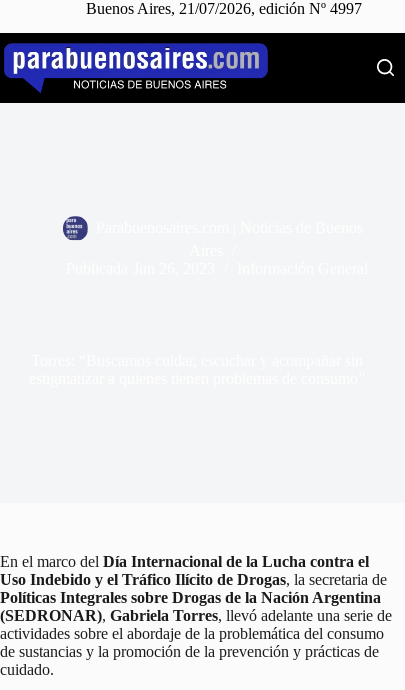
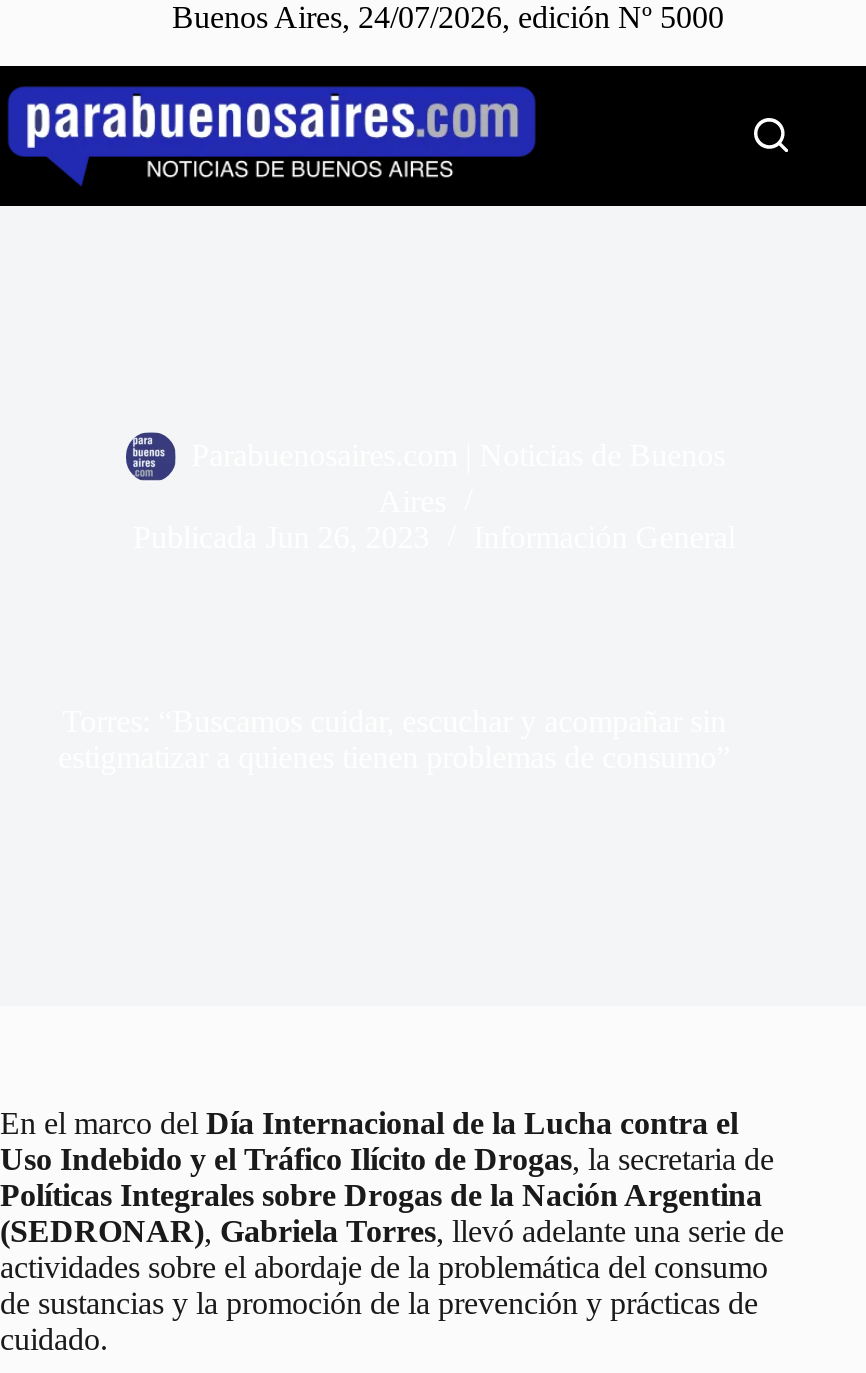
- Buenos Aires, 21/07/2026, edición Nº 4997
+ Buenos Aires, 24/07/2026, edición Nº 5000
